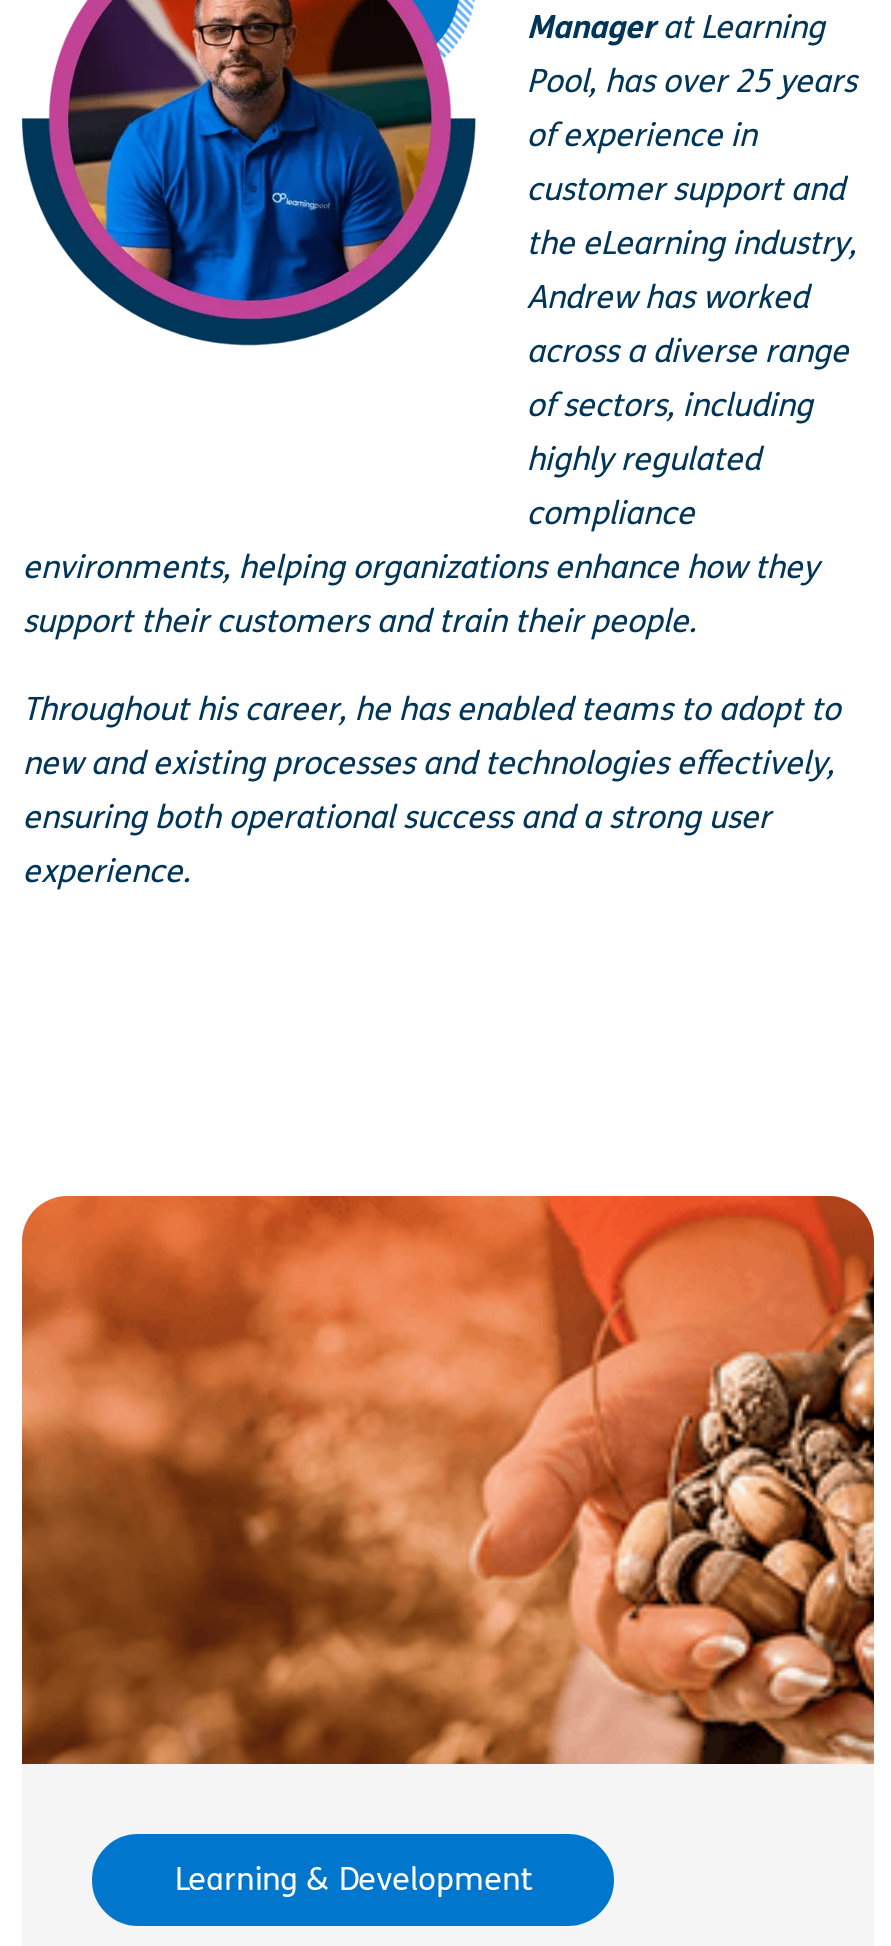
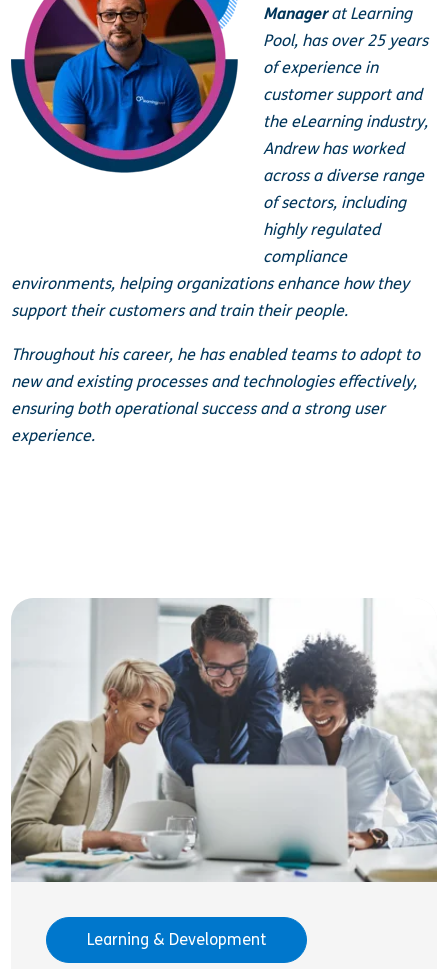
- [image]
+ [image]
